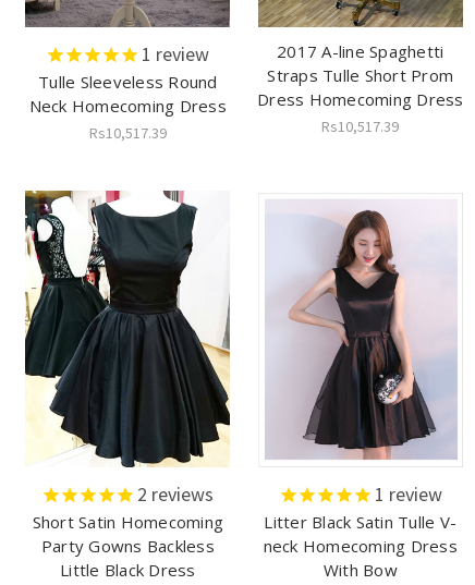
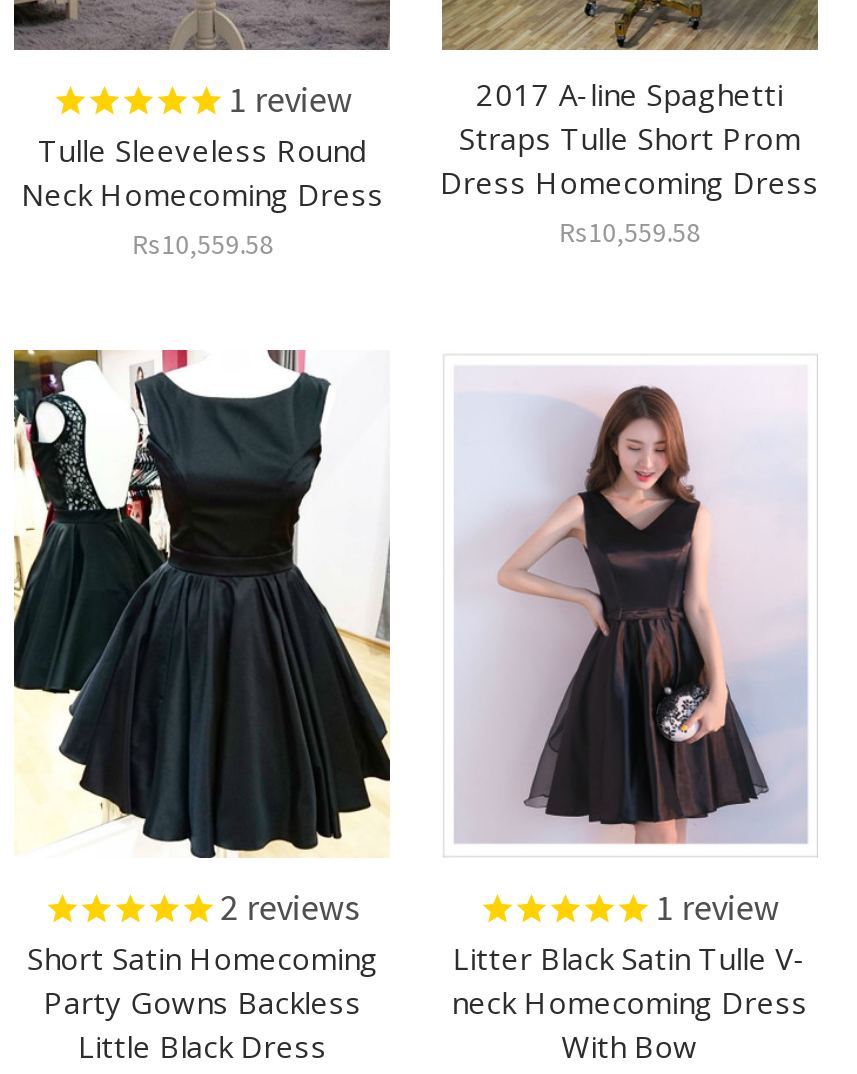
- Rs10,517.39
+ Rs10,559.58

- Rs10,517.39
+ Rs10,559.58
